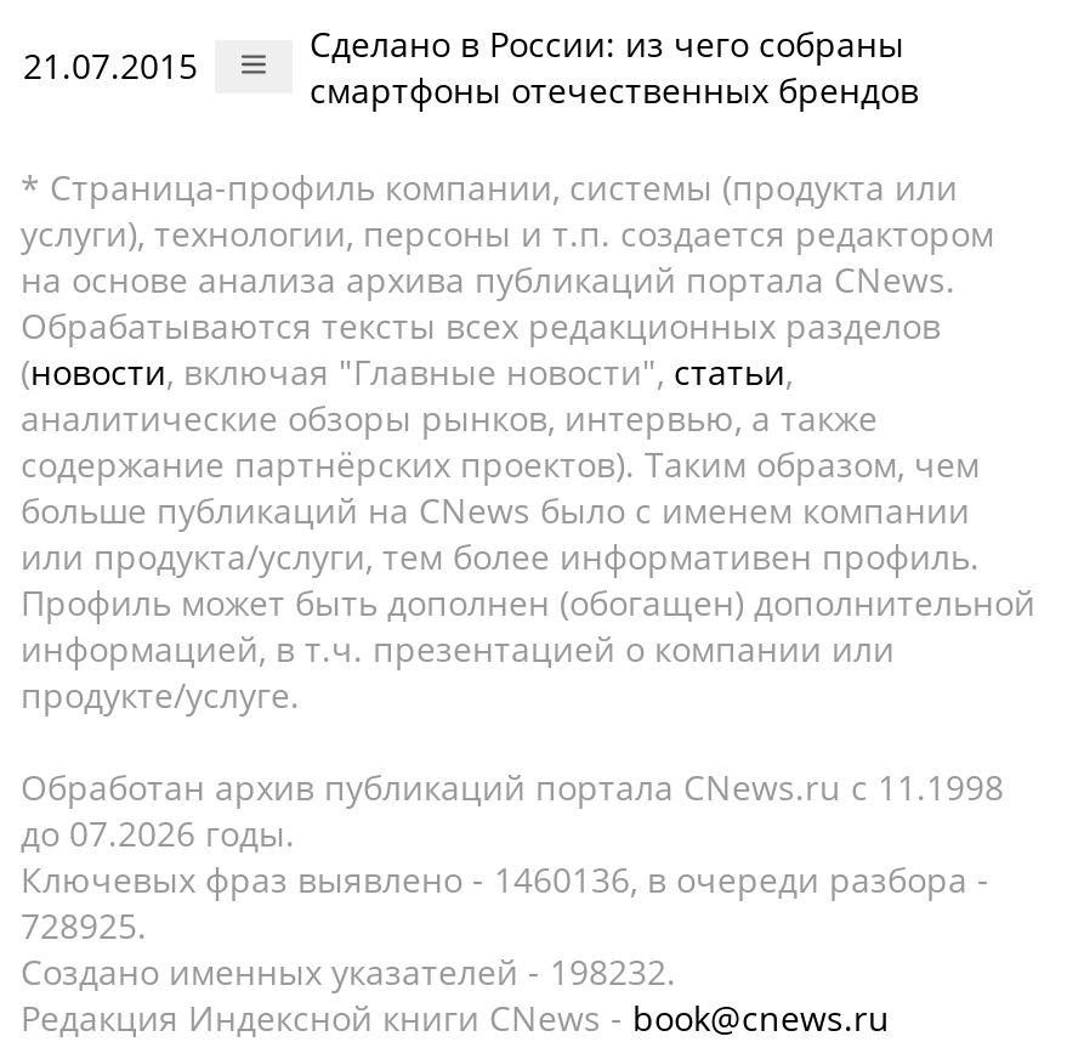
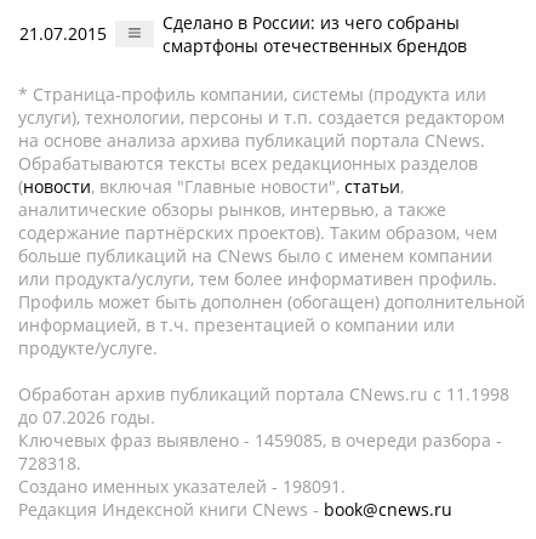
- Ключевых фраз выявлено - 1460136, в очереди разбора -
+ Ключевых фраз выявлено - 1459085, в очереди разбора -

- 728925.
+ 728318.

- Создано именных указателей - 198232.
+ Создано именных указателей - 198091.
